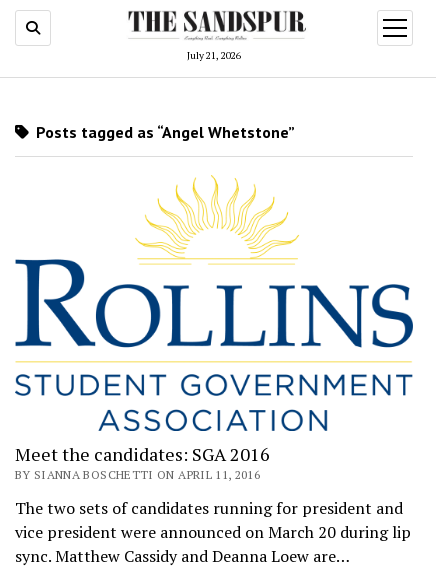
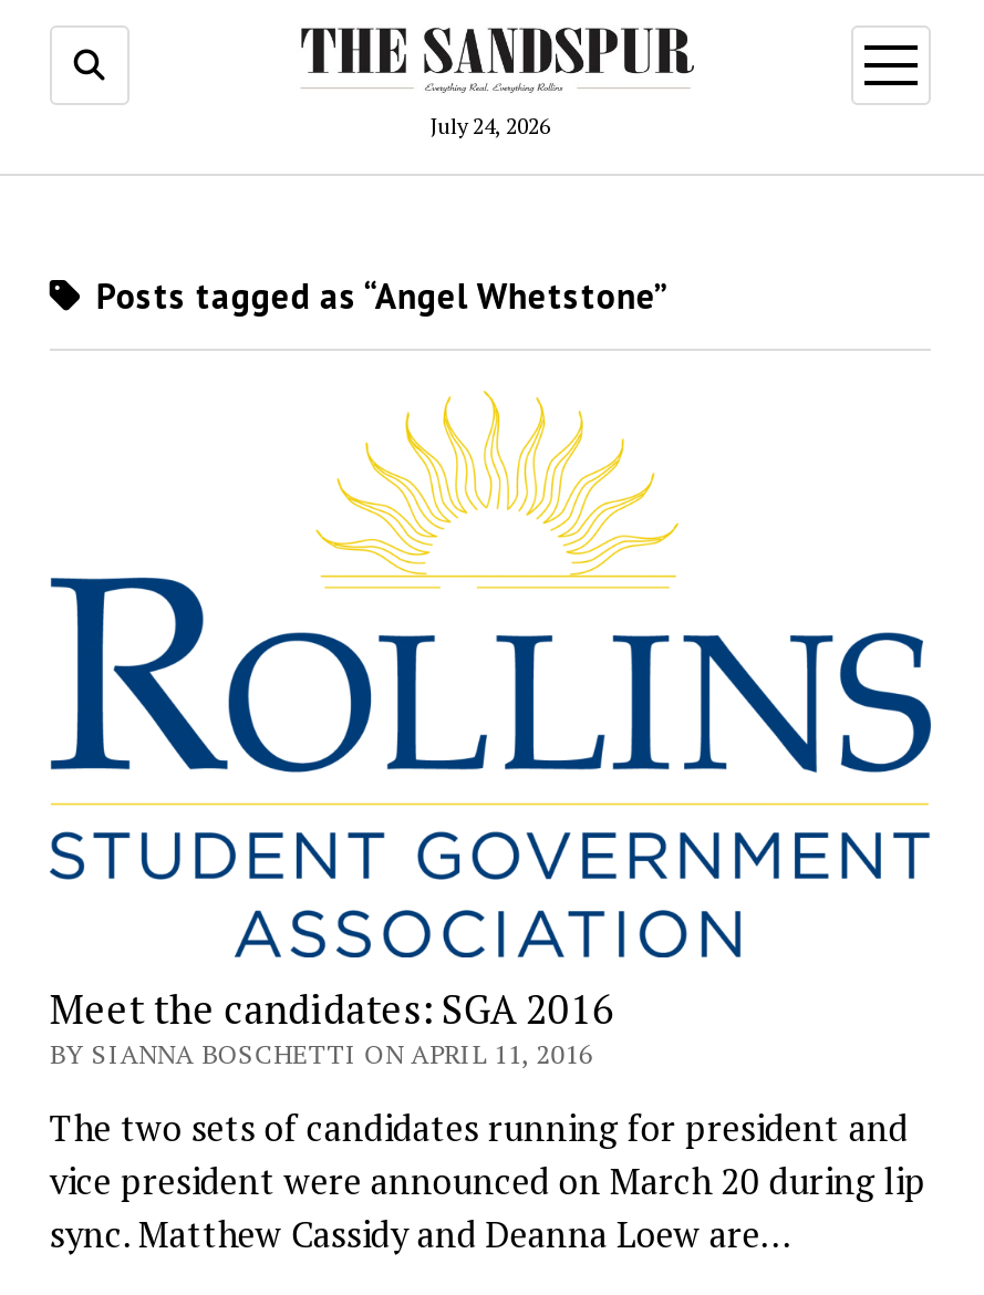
- July 21, 2026
+ July 24, 2026
